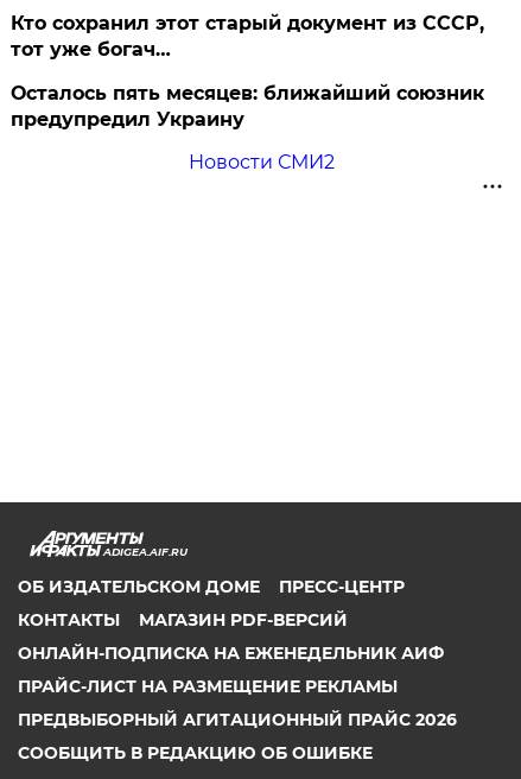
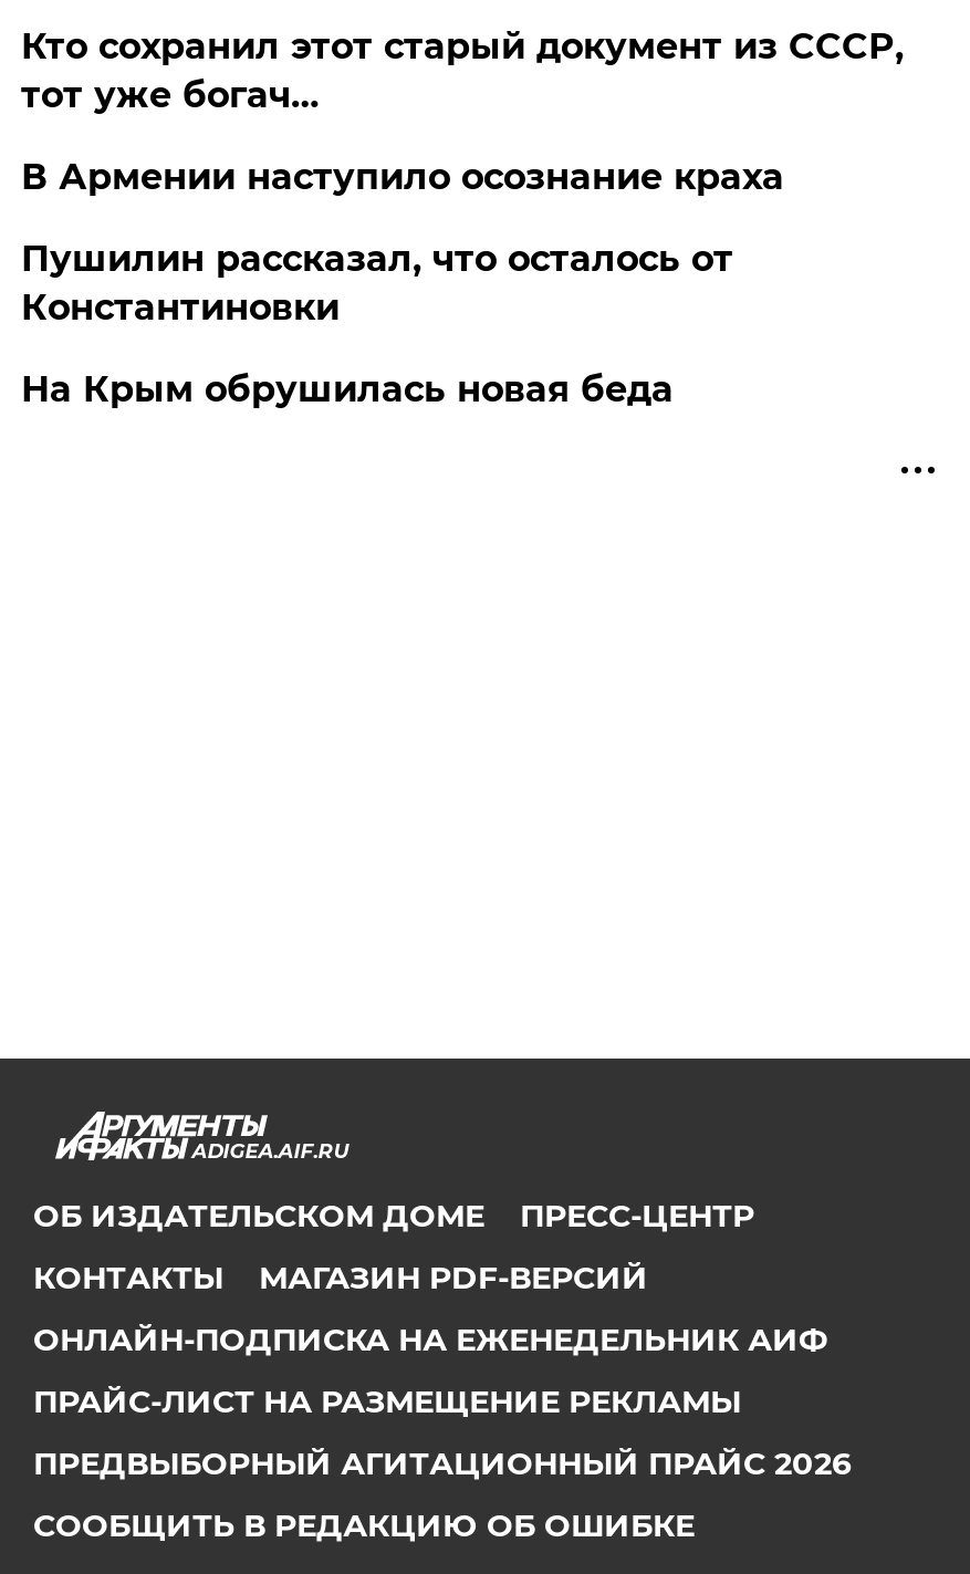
- Осталось пять месяцев: ближайший союзник
- предупредил Украину
- Новости СМИ2
+ В Армении наступило осознание краха
+ Пушилин рассказал, что осталось от
+ Константиновки
+ На Крым обрушилась новая беда
